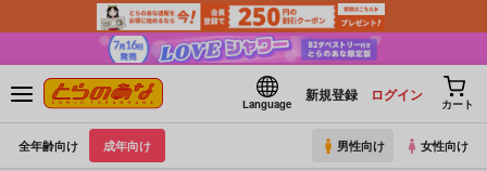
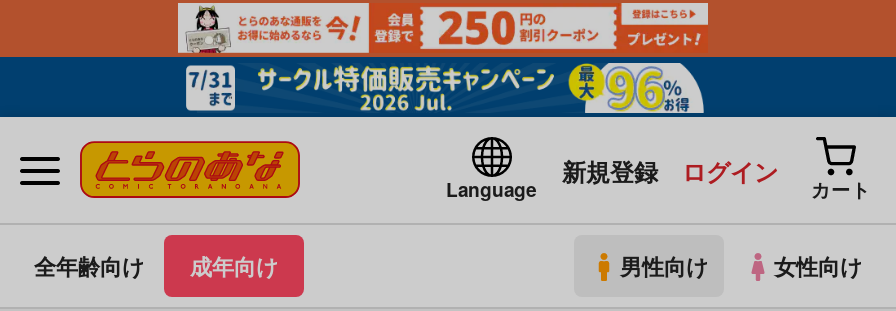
- [image]
+ [image]
